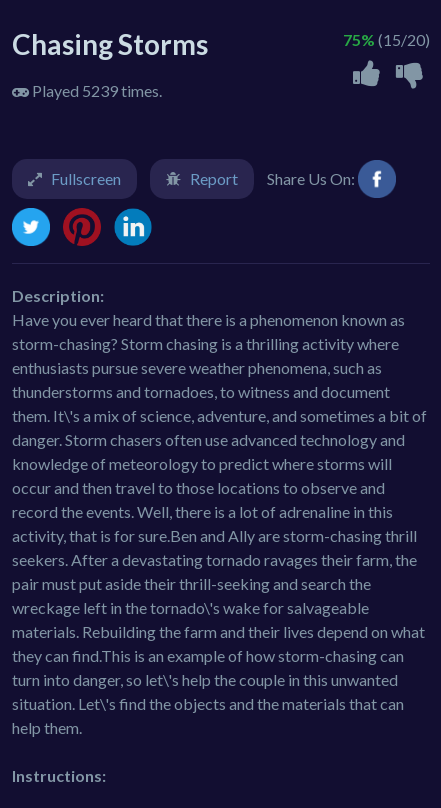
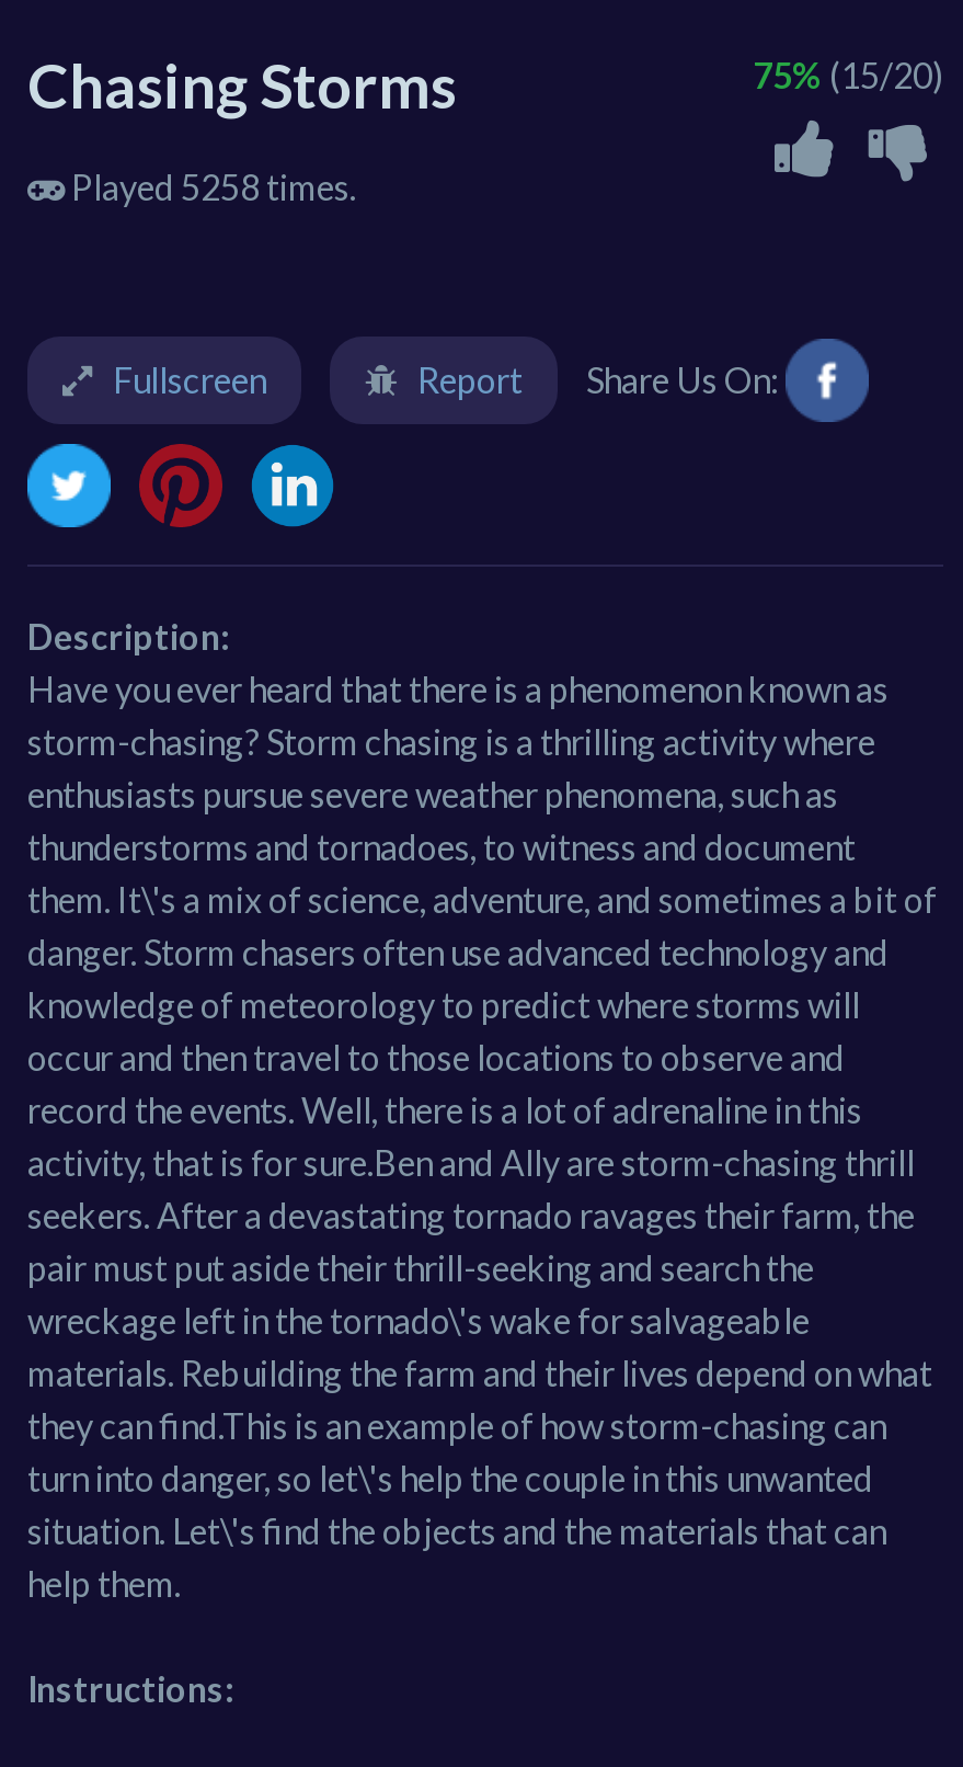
- Played 5239 times.
+ Played 5258 times.
